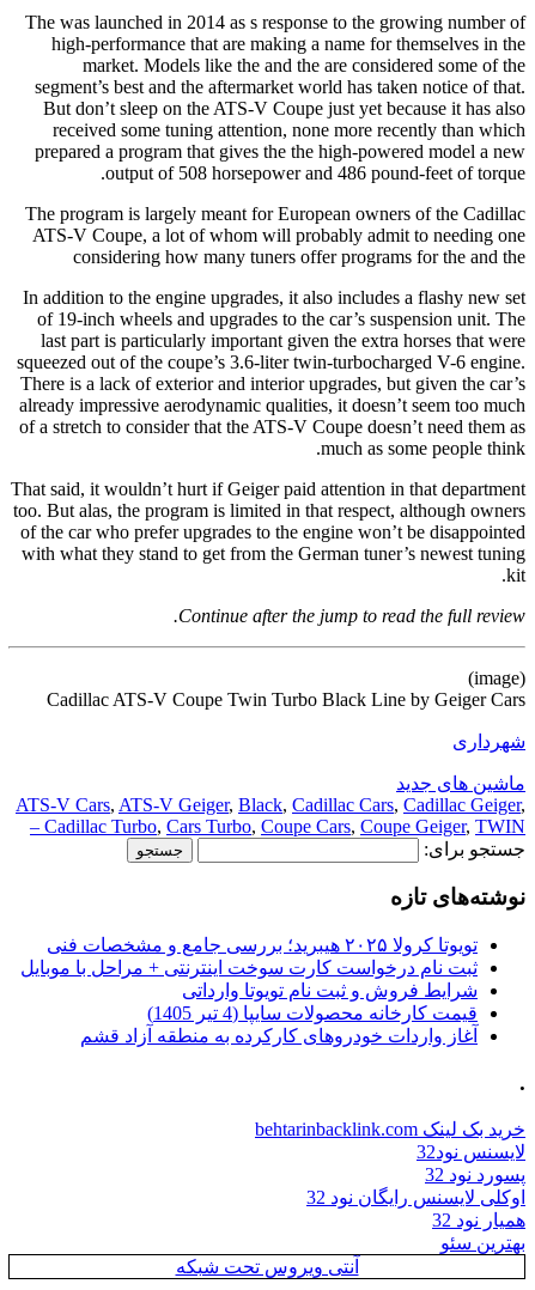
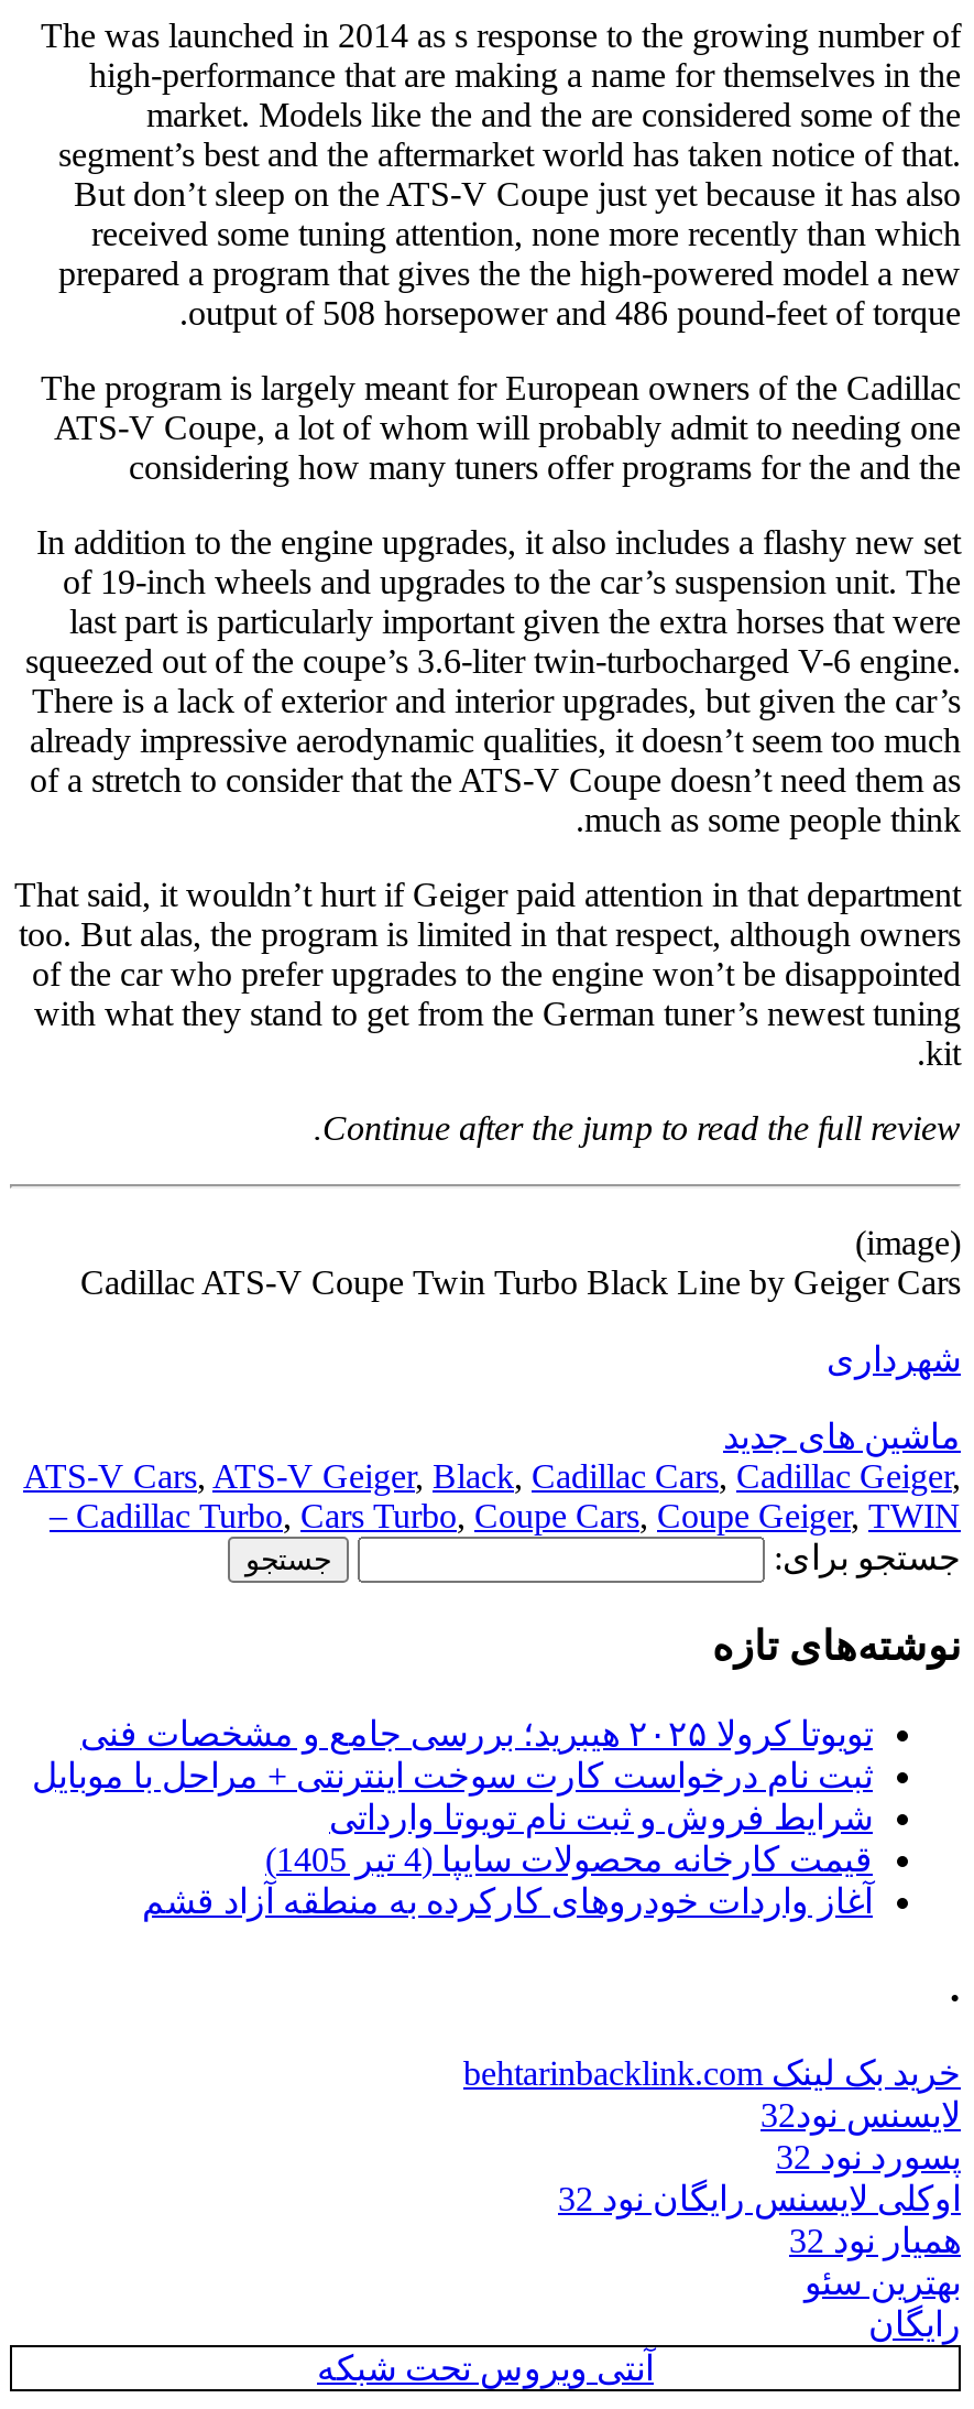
+ رایگان
